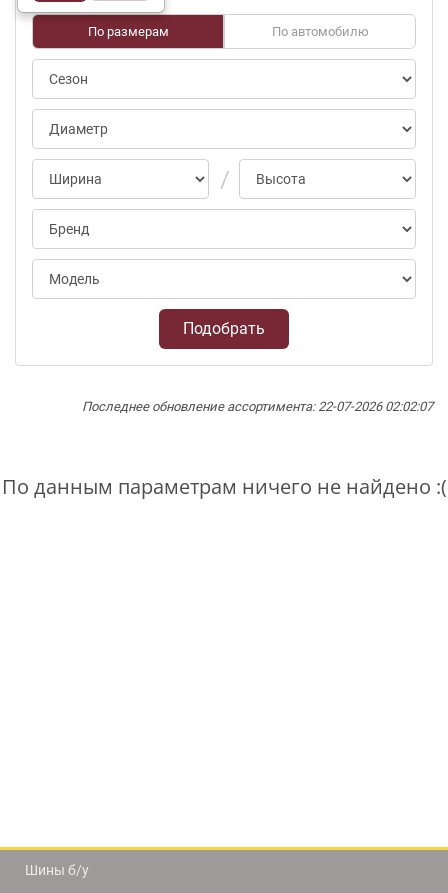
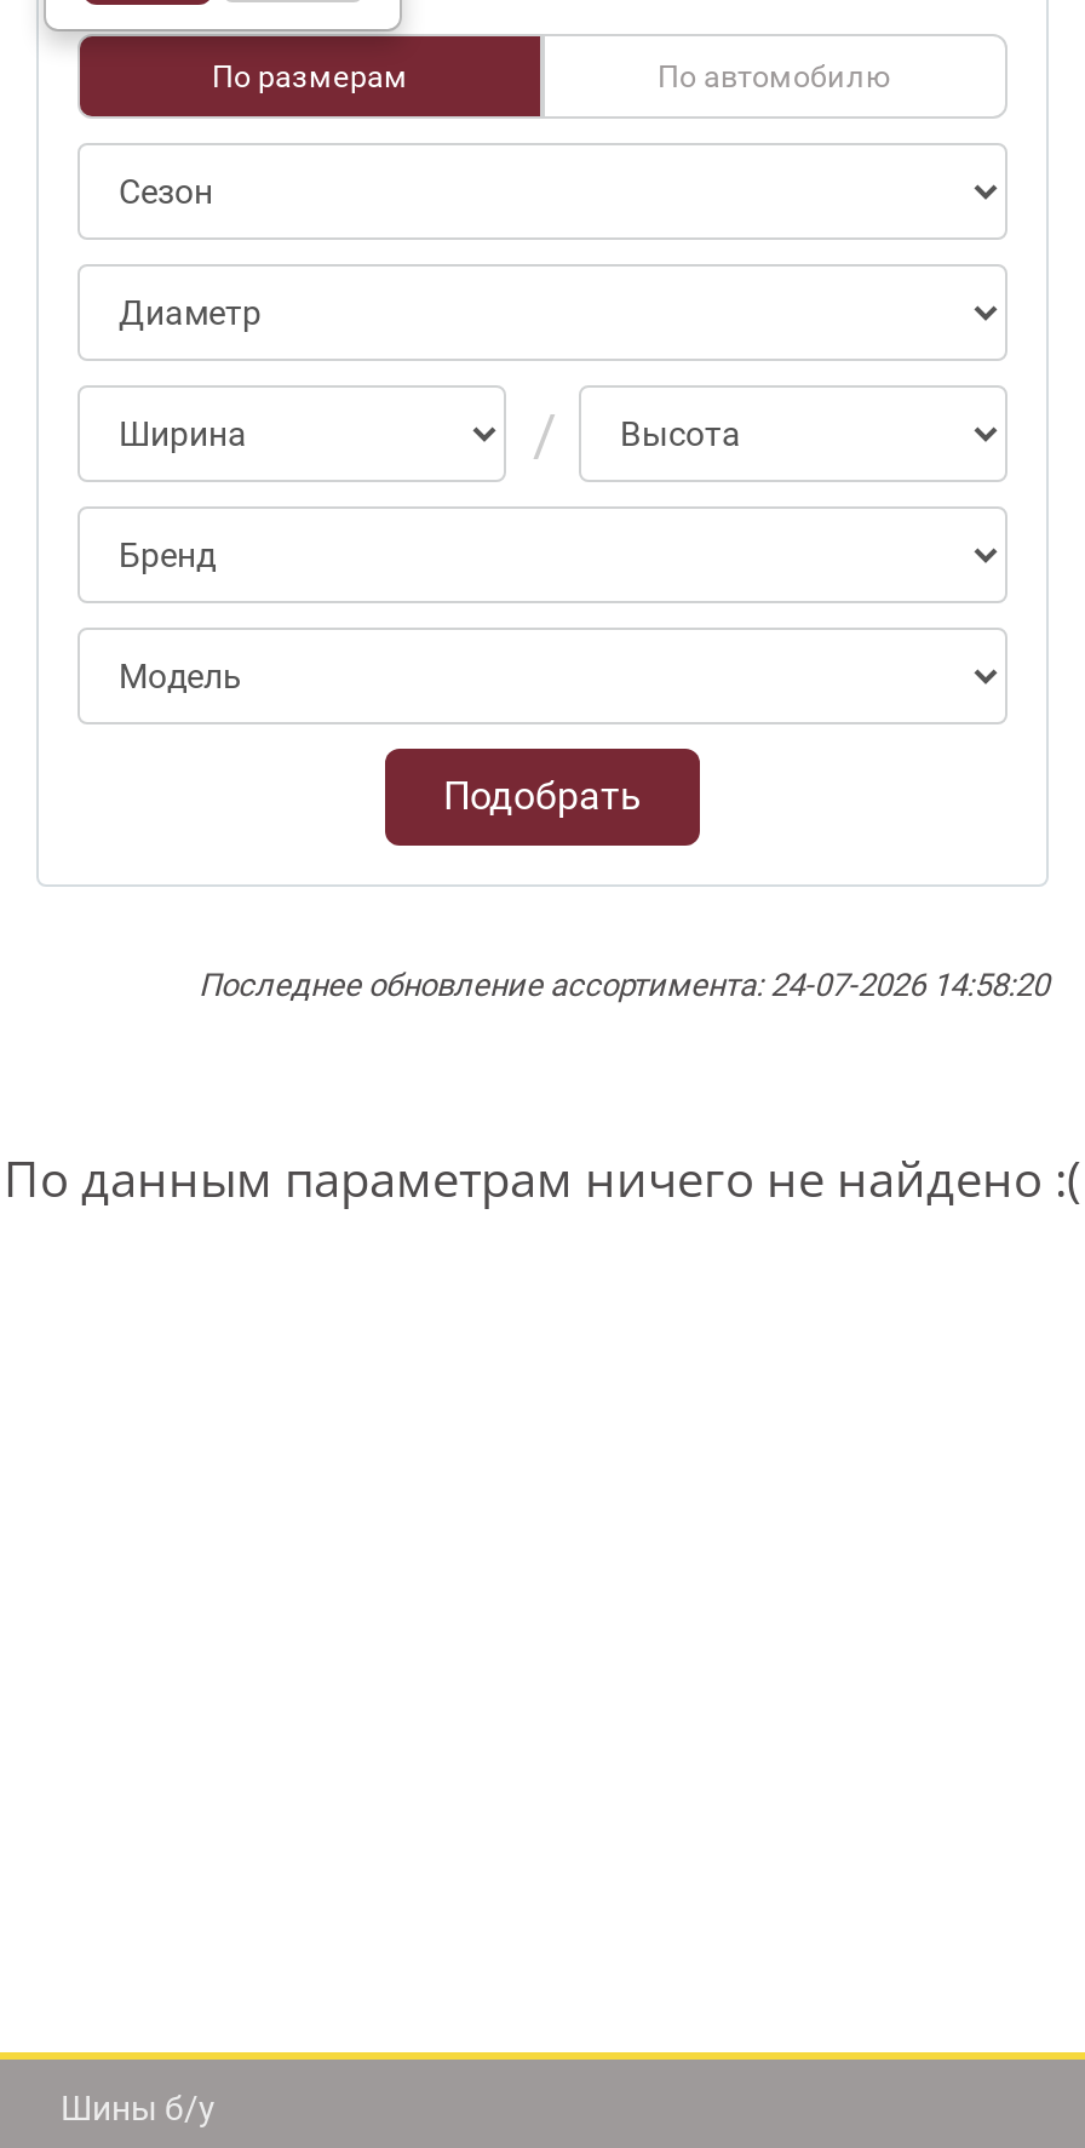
- Последнее обновление ассортимента: 22-07-2026 02:02:07
+ Последнее обновление ассортимента: 24-07-2026 14:58:20
